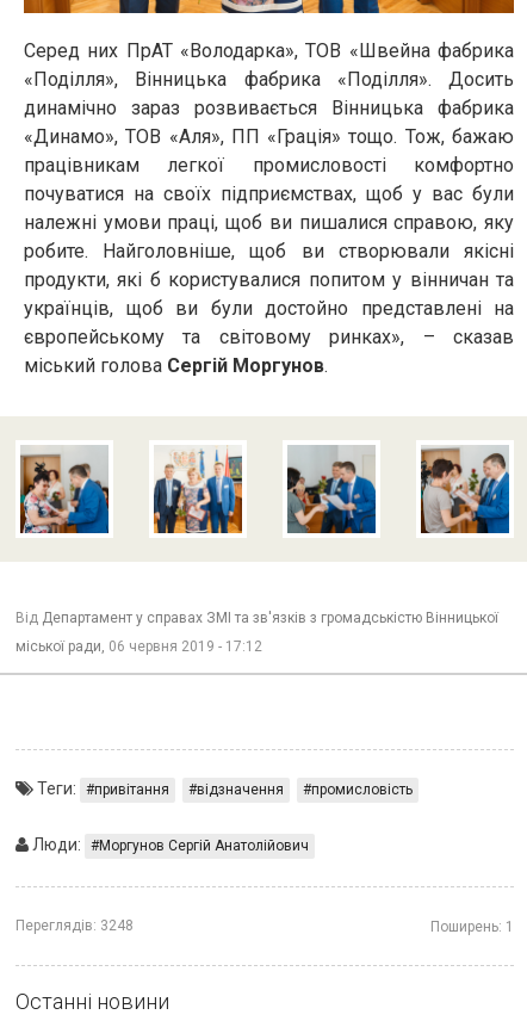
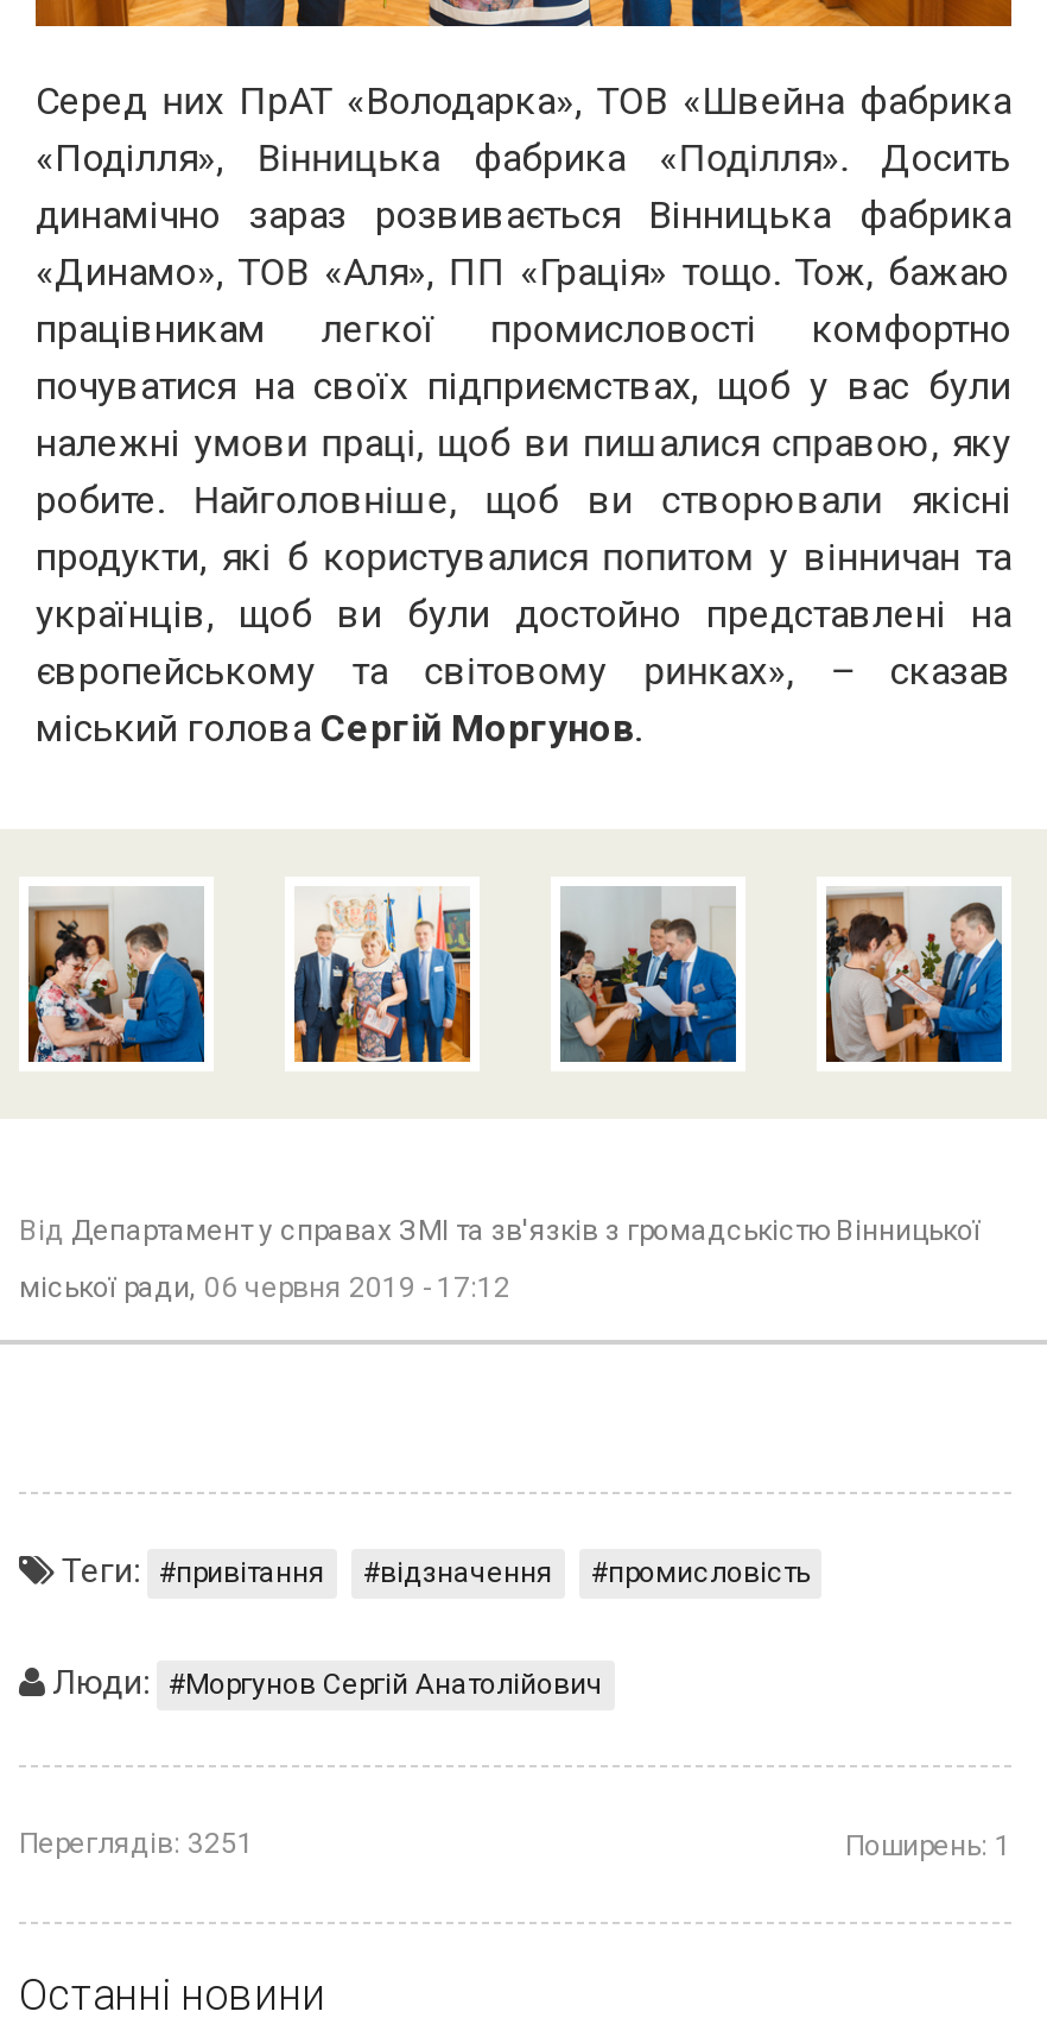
- Переглядів: 3248
+ Переглядів: 3251
